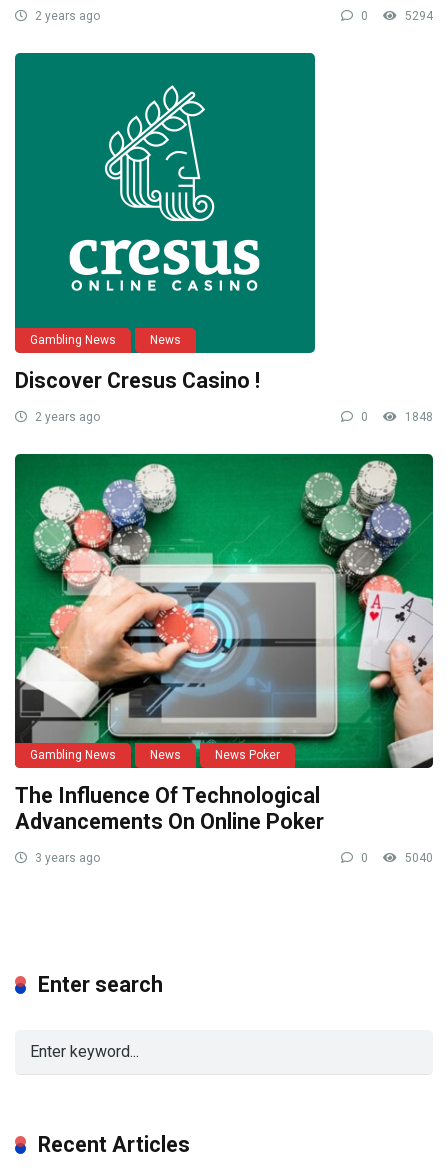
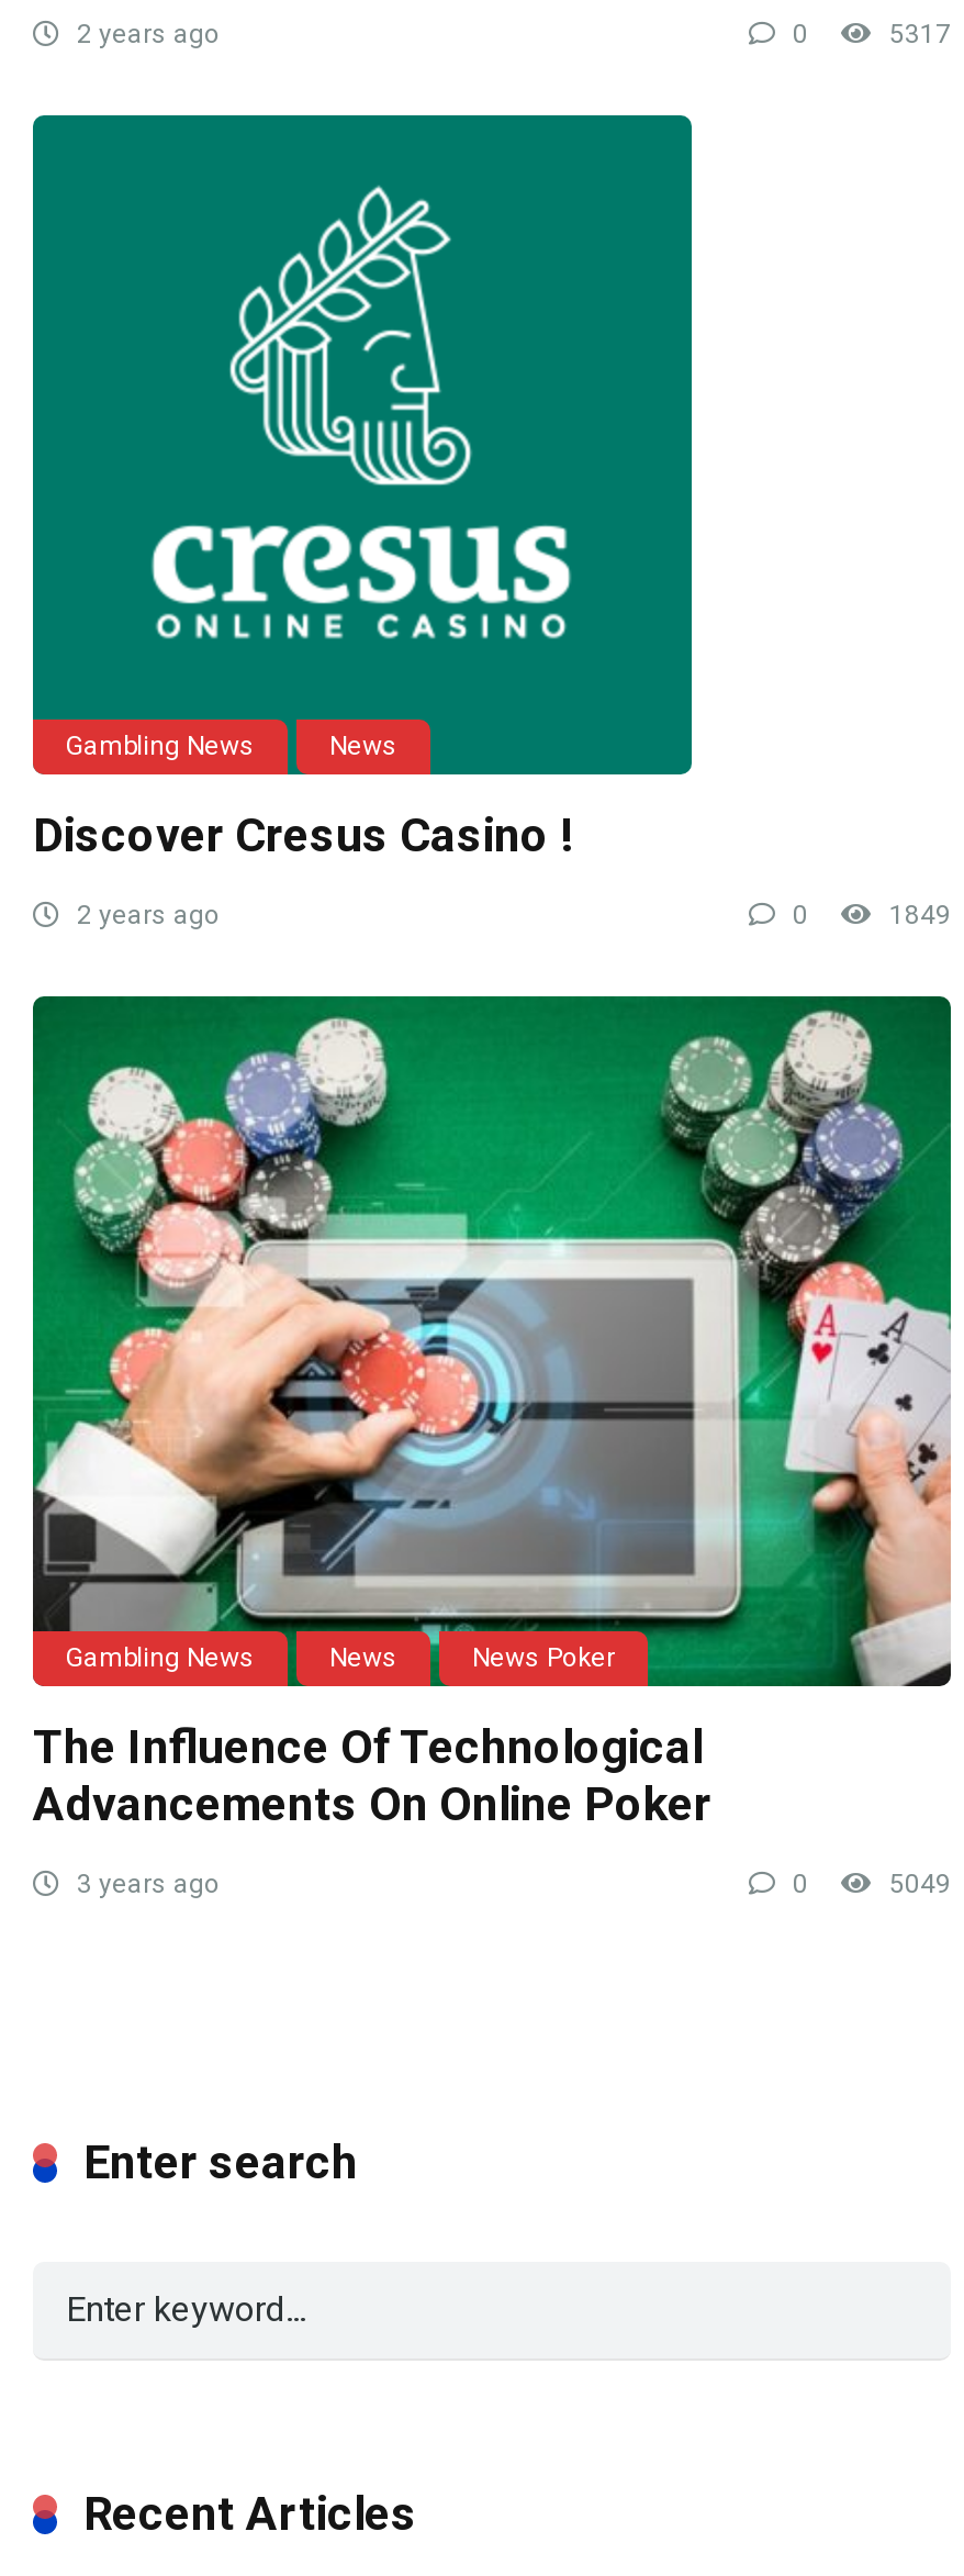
- 5294
+ 5317

- 1848
+ 1849

- 5040
+ 5049
